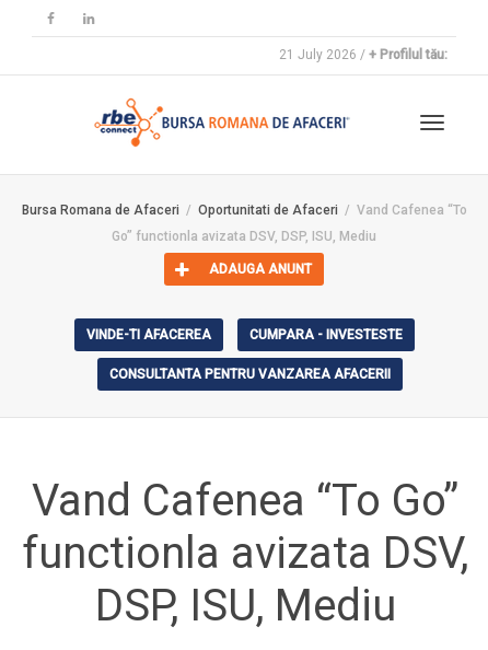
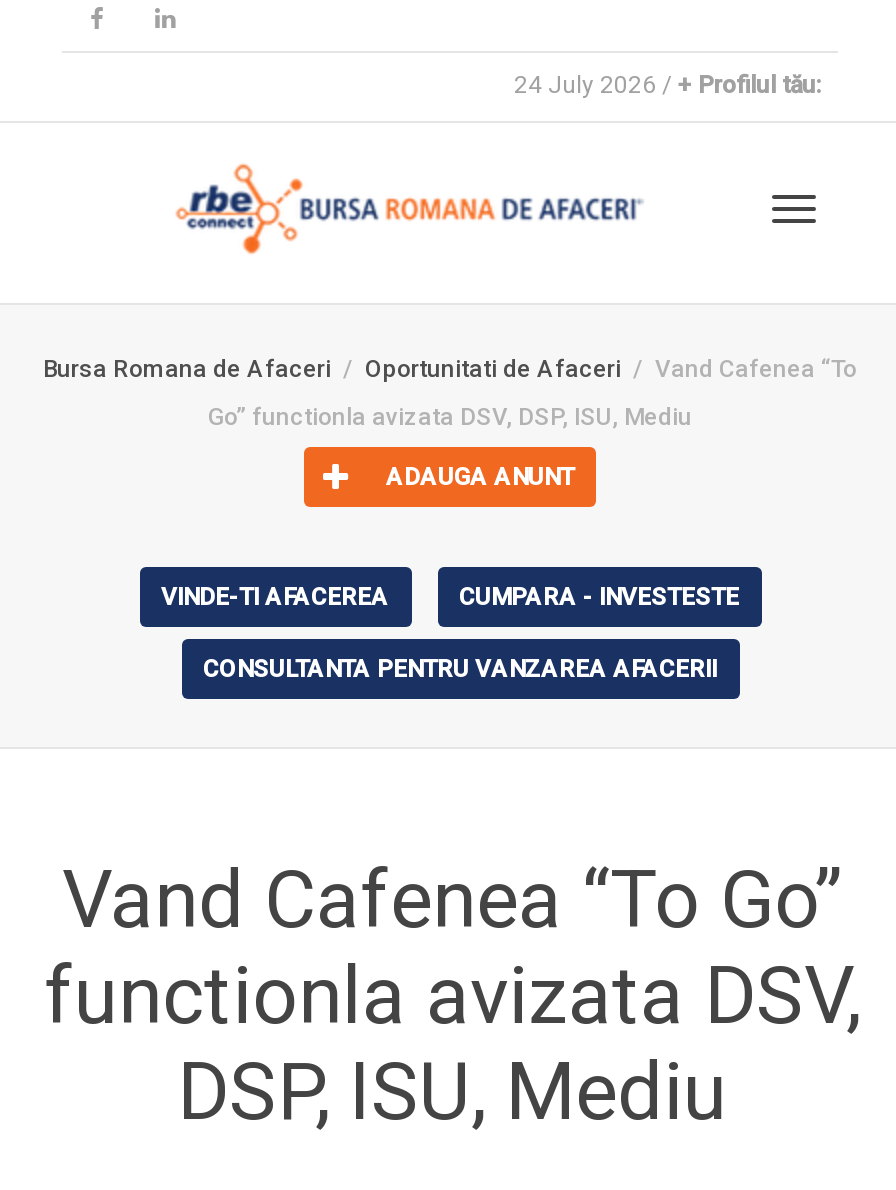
- 21 July 2026 / + Profilul tău:
+ 24 July 2026 / + Profilul tău:
